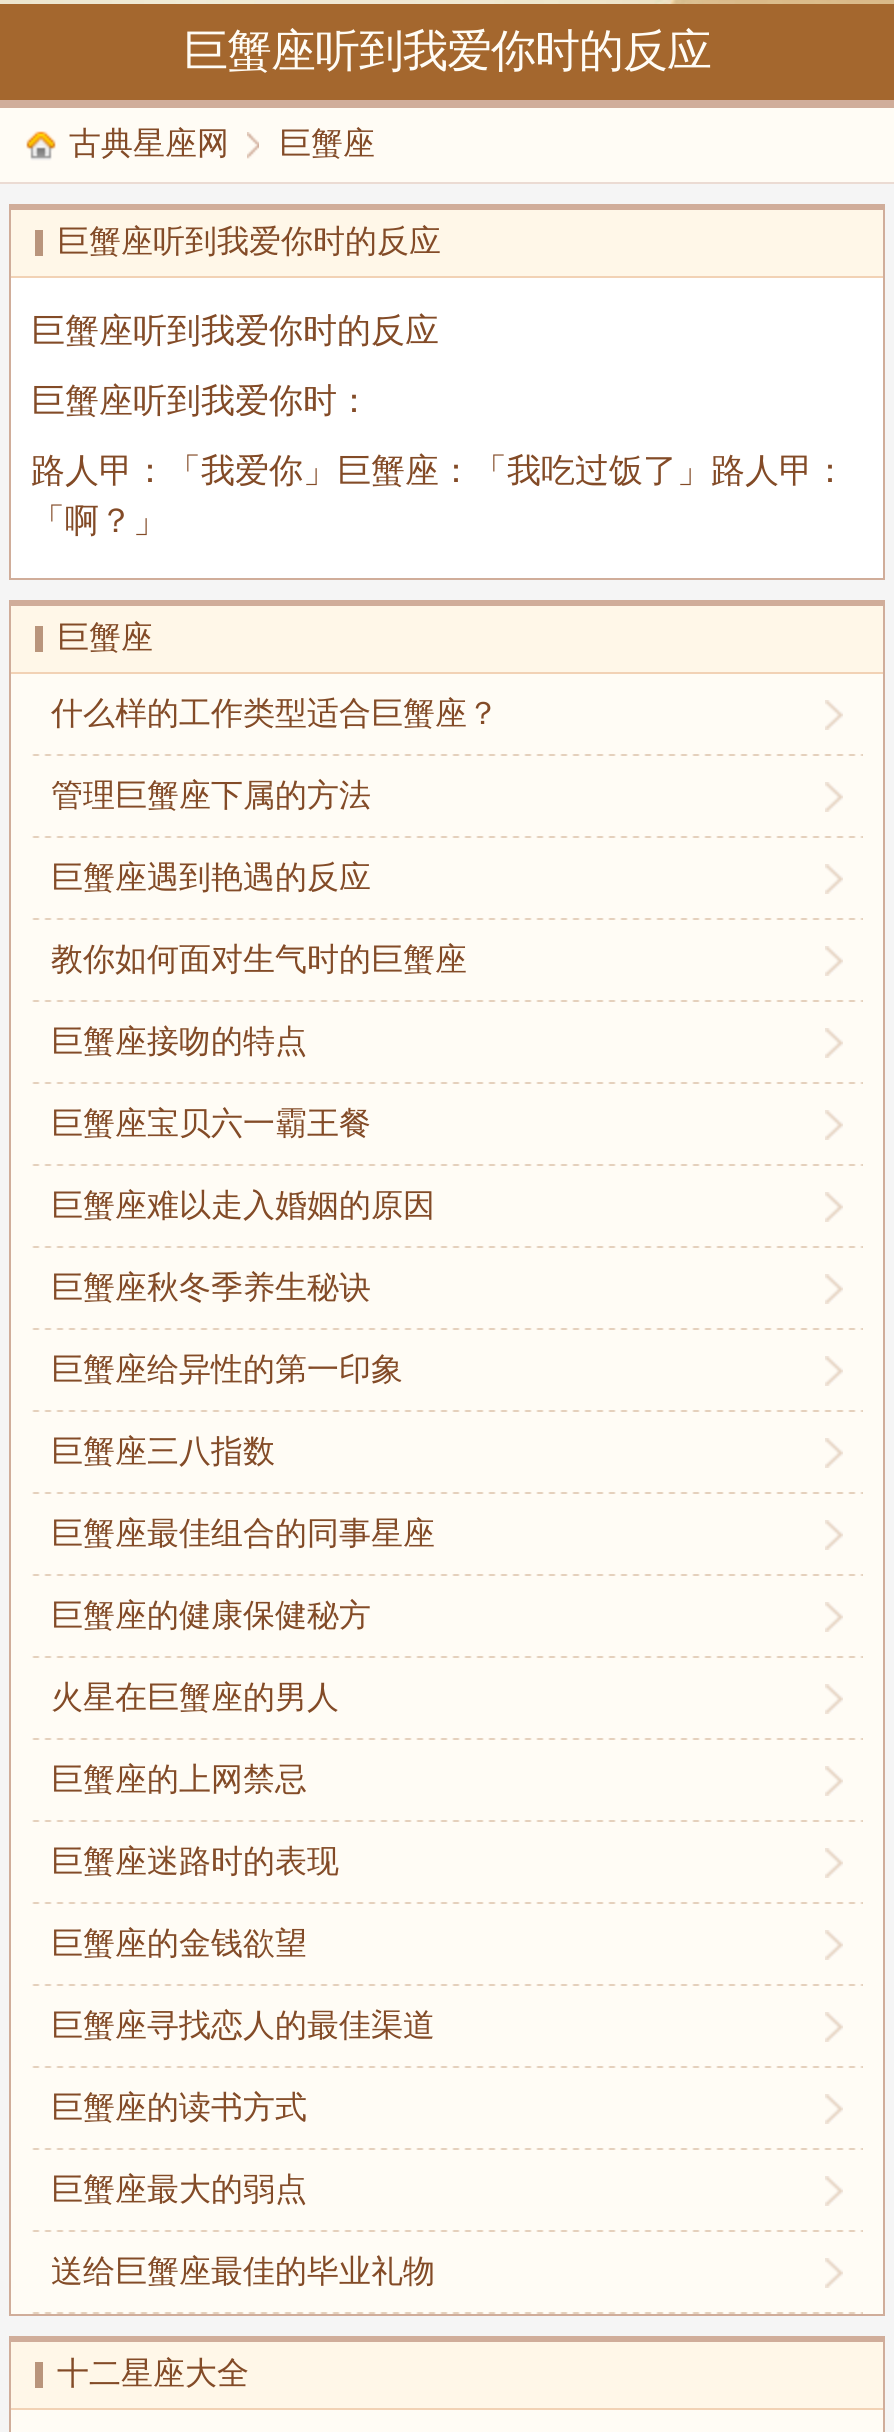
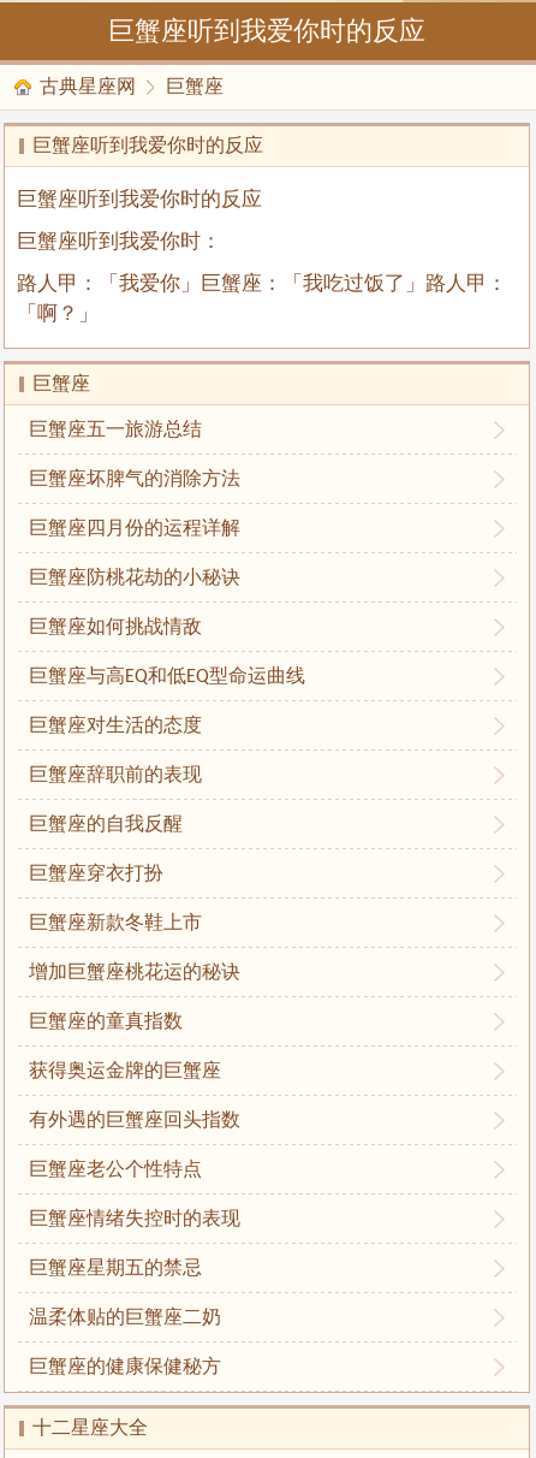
- 什么样的工作类型适合巨蟹座？
- 管理巨蟹座下属的方法
- 巨蟹座遇到艳遇的反应
- 教你如何面对生气时的巨蟹座
- 巨蟹座接吻的特点
- 巨蟹座宝贝六一霸王餐
- 巨蟹座难以走入婚姻的原因
- 巨蟹座秋冬季养生秘诀
- 巨蟹座给异性的第一印象
- 巨蟹座三八指数
- 巨蟹座最佳组合的同事星座
+ 巨蟹座五一旅游总结
+ 巨蟹座坏脾气的消除方法
+ 巨蟹座四月份的运程详解
+ 巨蟹座防桃花劫的小秘诀
+ 巨蟹座如何挑战情敌
+ 巨蟹座与高EQ和低EQ型命运曲线
+ 巨蟹座对生活的态度
+ 巨蟹座辞职前的表现
+ 巨蟹座的自我反醒
+ 巨蟹座穿衣打扮
+ 巨蟹座新款冬鞋上市
+ 增加巨蟹座桃花运的秘诀
+ 巨蟹座的童真指数
+ 获得奥运金牌的巨蟹座
+ 有外遇的巨蟹座回头指数
+ 巨蟹座老公个性特点
+ 巨蟹座情绪失控时的表现
+ 巨蟹座星期五的禁忌
+ 温柔体贴的巨蟹座二奶

moved down: 巨蟹座的健康保健秘方

- 火星在巨蟹座的男人
- 巨蟹座的上网禁忌
- 巨蟹座迷路时的表现
- 巨蟹座的金钱欲望
- 巨蟹座寻找恋人的最佳渠道
- 巨蟹座的读书方式
- 巨蟹座最大的弱点
- 送给巨蟹座最佳的毕业礼物
